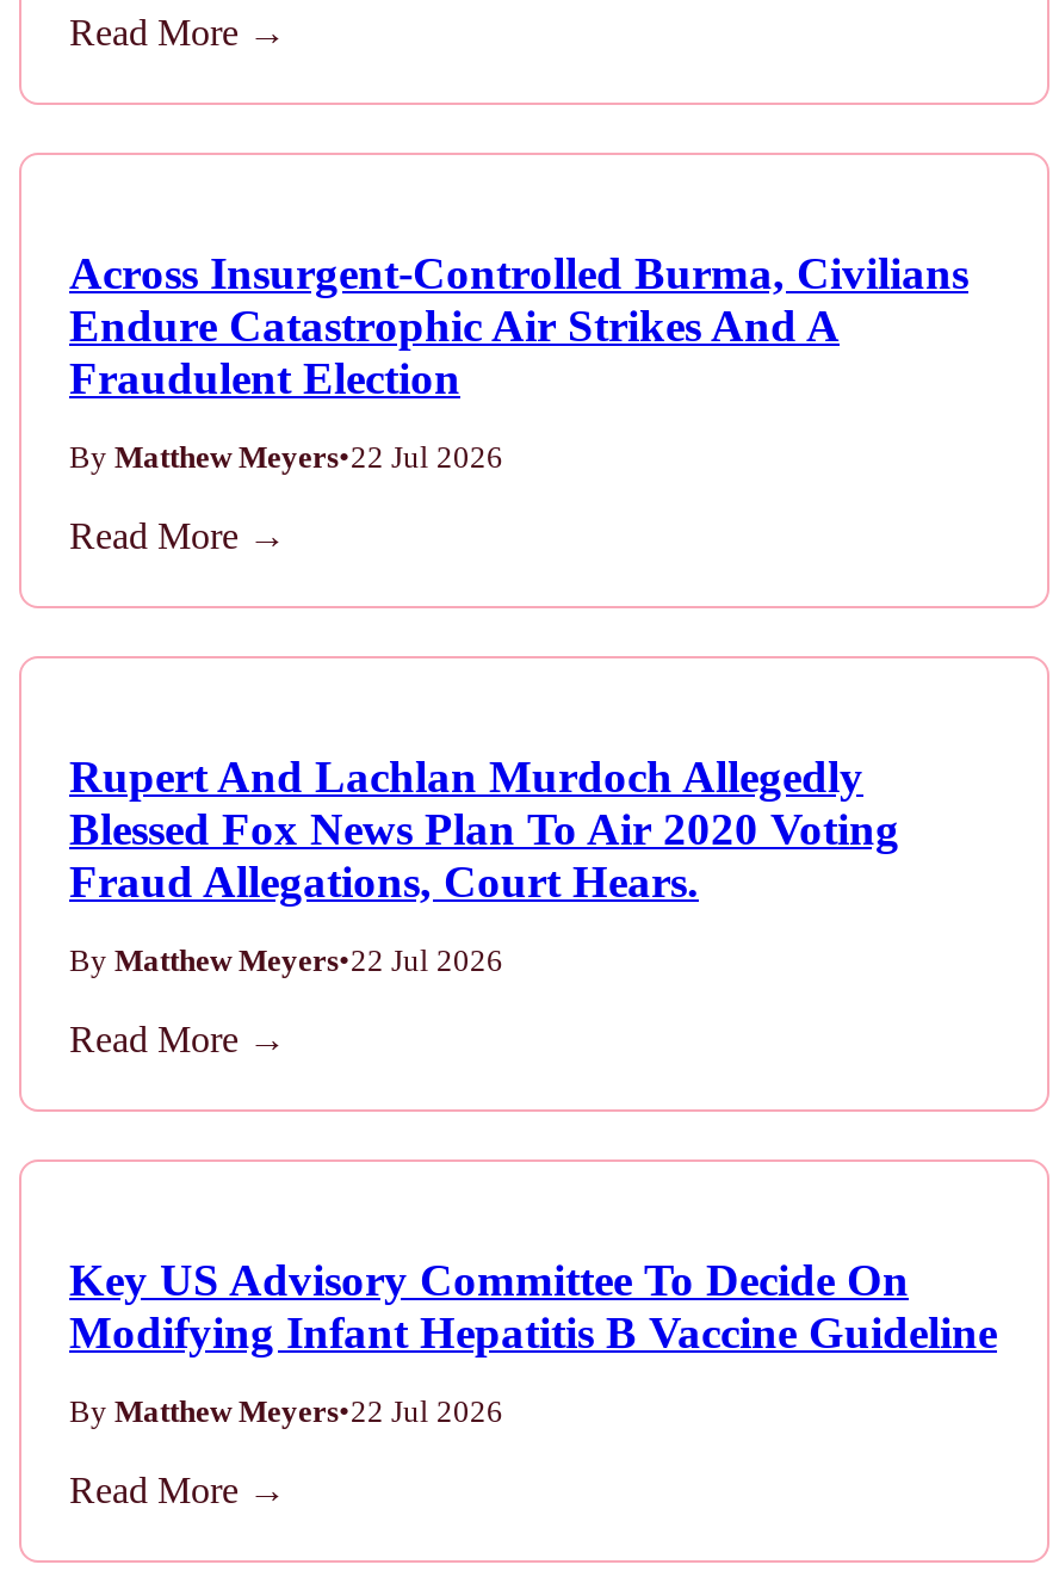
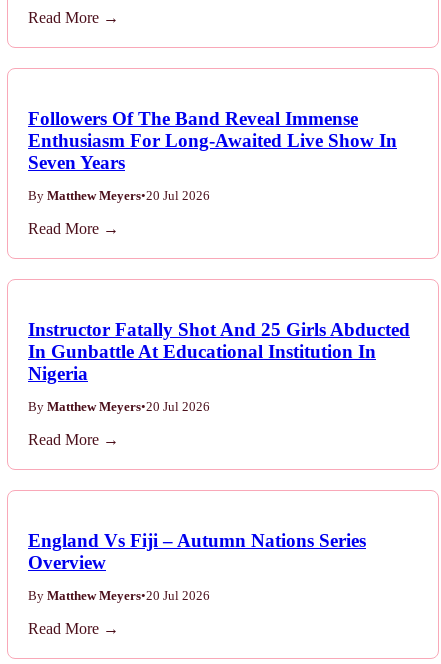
- Across Insurgent-Controlled Burma, Civilians
- Endure Catastrophic Air Strikes And A
- Fraudulent Election
+ Followers Of The Band Reveal Immense
+ Enthusiasm For Long-Awaited Live Show In
+ Seven Years

- By Matthew Meyers•22 Jul 2026
+ By Matthew Meyers•20 Jul 2026

- Rupert And Lachlan Murdoch Allegedly
- Blessed Fox News Plan To Air 2020 Voting
- Fraud Allegations, Court Hears.
+ Instructor Fatally Shot And 25 Girls Abducted
+ In Gunbattle At Educational Institution In
+ Nigeria

- By Matthew Meyers•22 Jul 2026
+ By Matthew Meyers•20 Jul 2026

- Key US Advisory Committee To Decide On
- Modifying Infant Hepatitis B Vaccine Guideline
+ England Vs Fiji – Autumn Nations Series
+ Overview

- By Matthew Meyers•22 Jul 2026
+ By Matthew Meyers•20 Jul 2026
